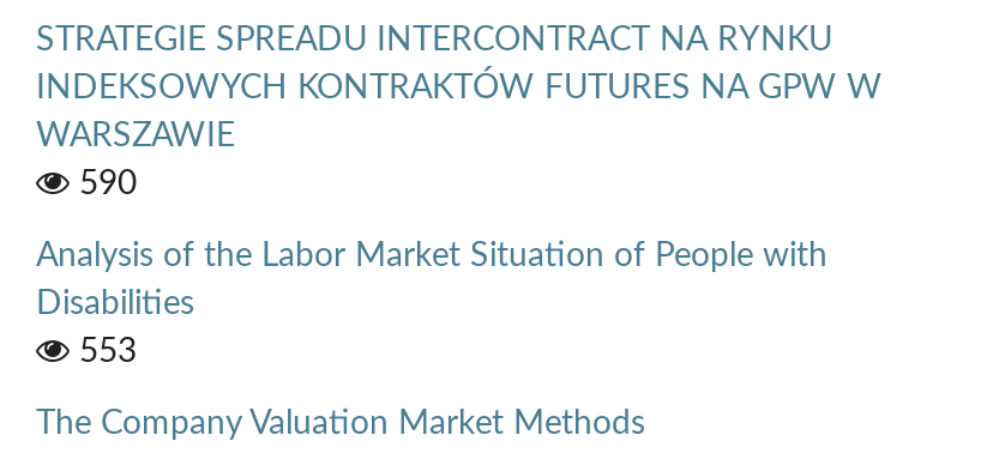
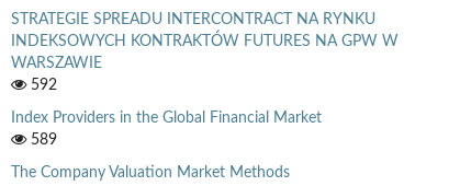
- 590
+ 592

- Analysis of the Labor Market Situation of People with
- Disabilities
- 553
+ Index Providers in the Global Financial Market
+ 589
